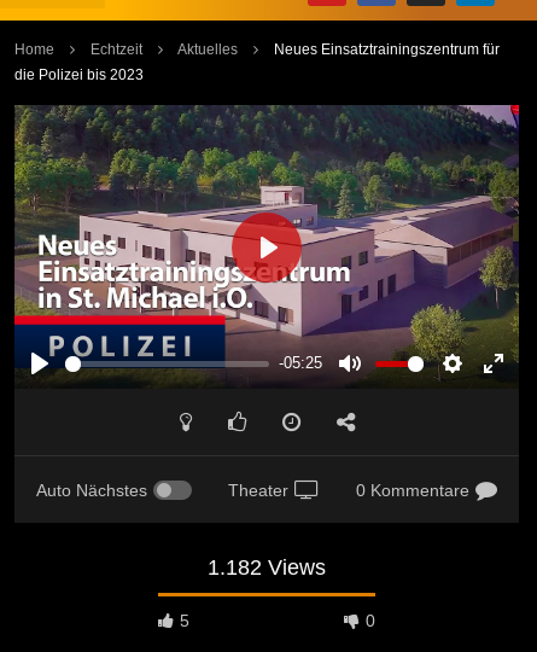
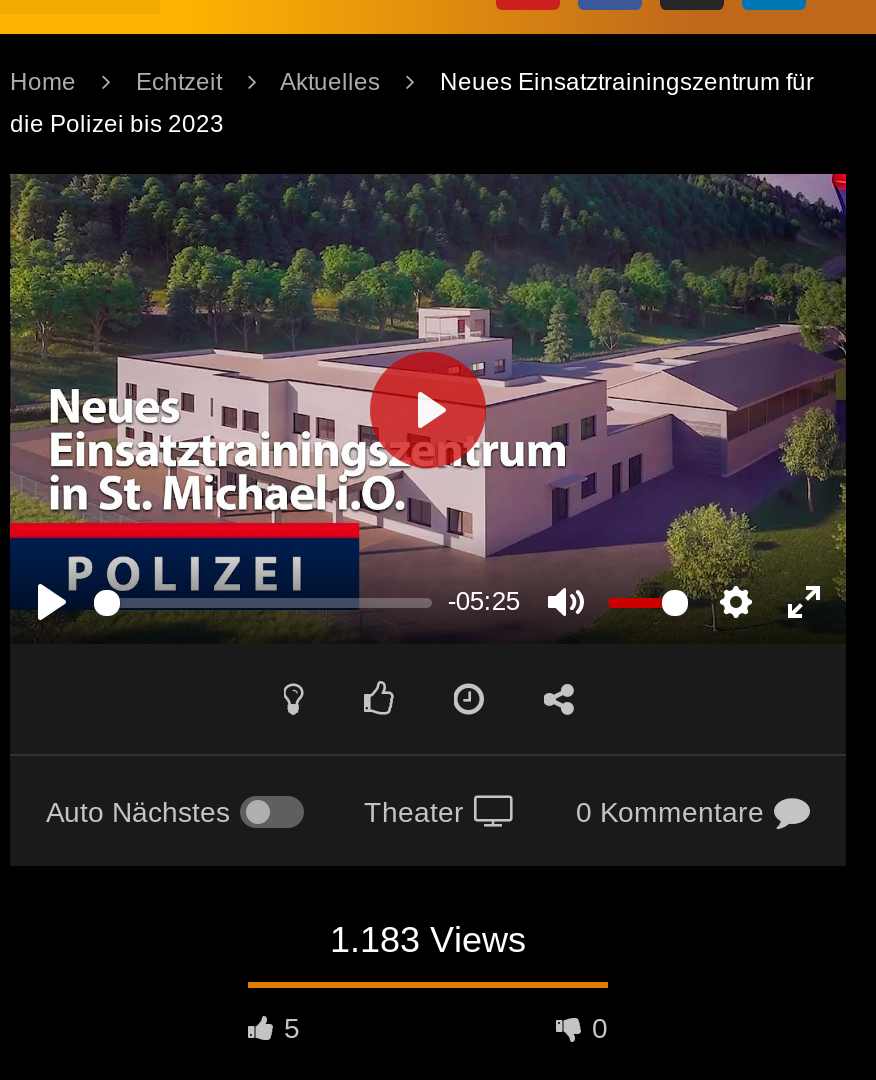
- 1.182 Views
+ 1.183 Views
